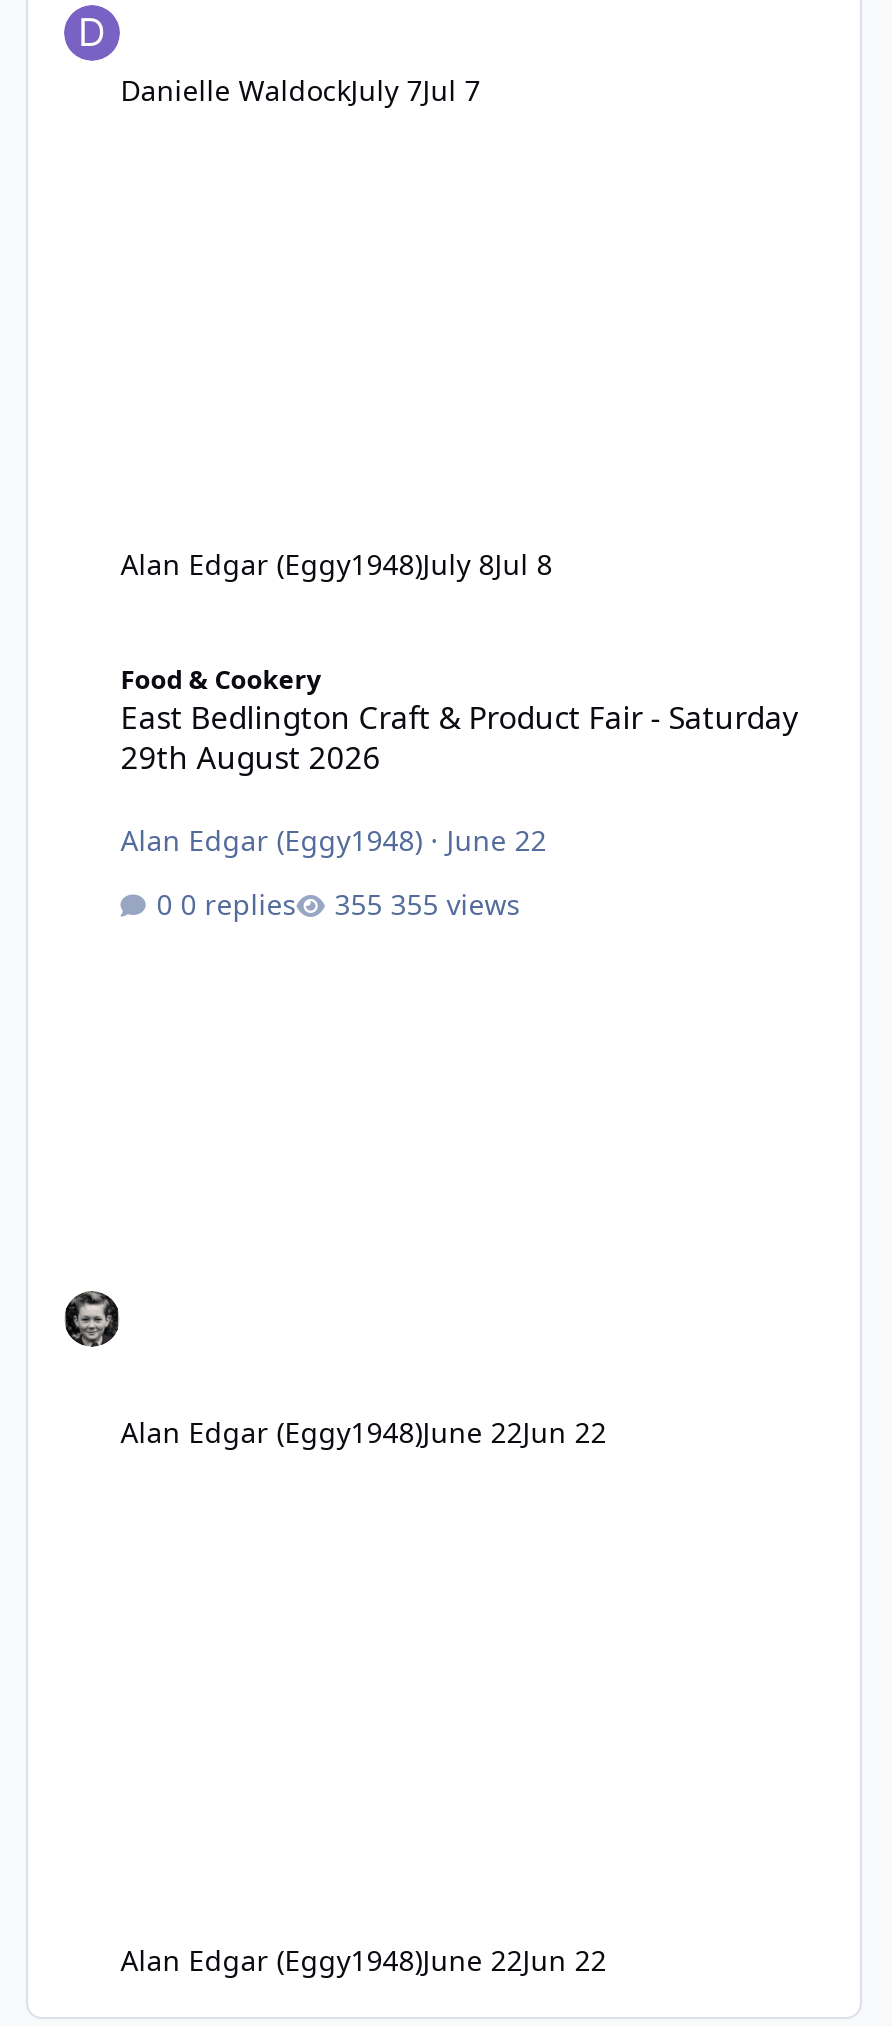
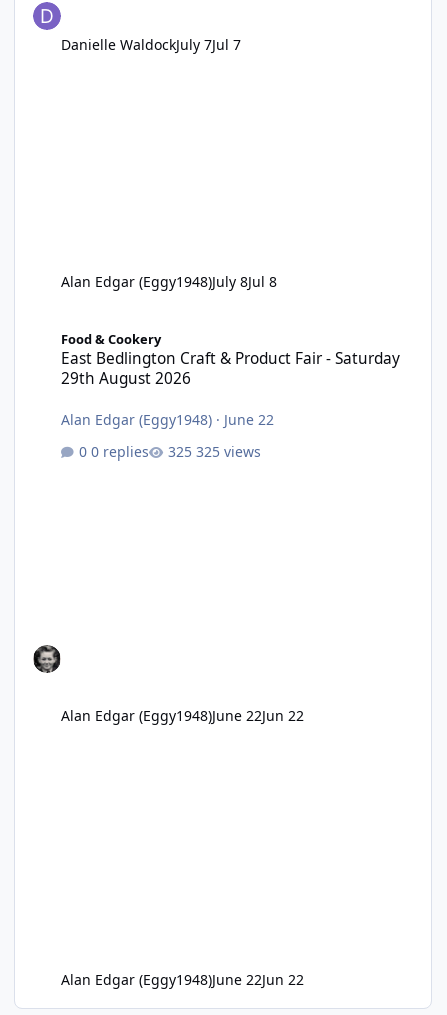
- 355 views
+ 325 views
